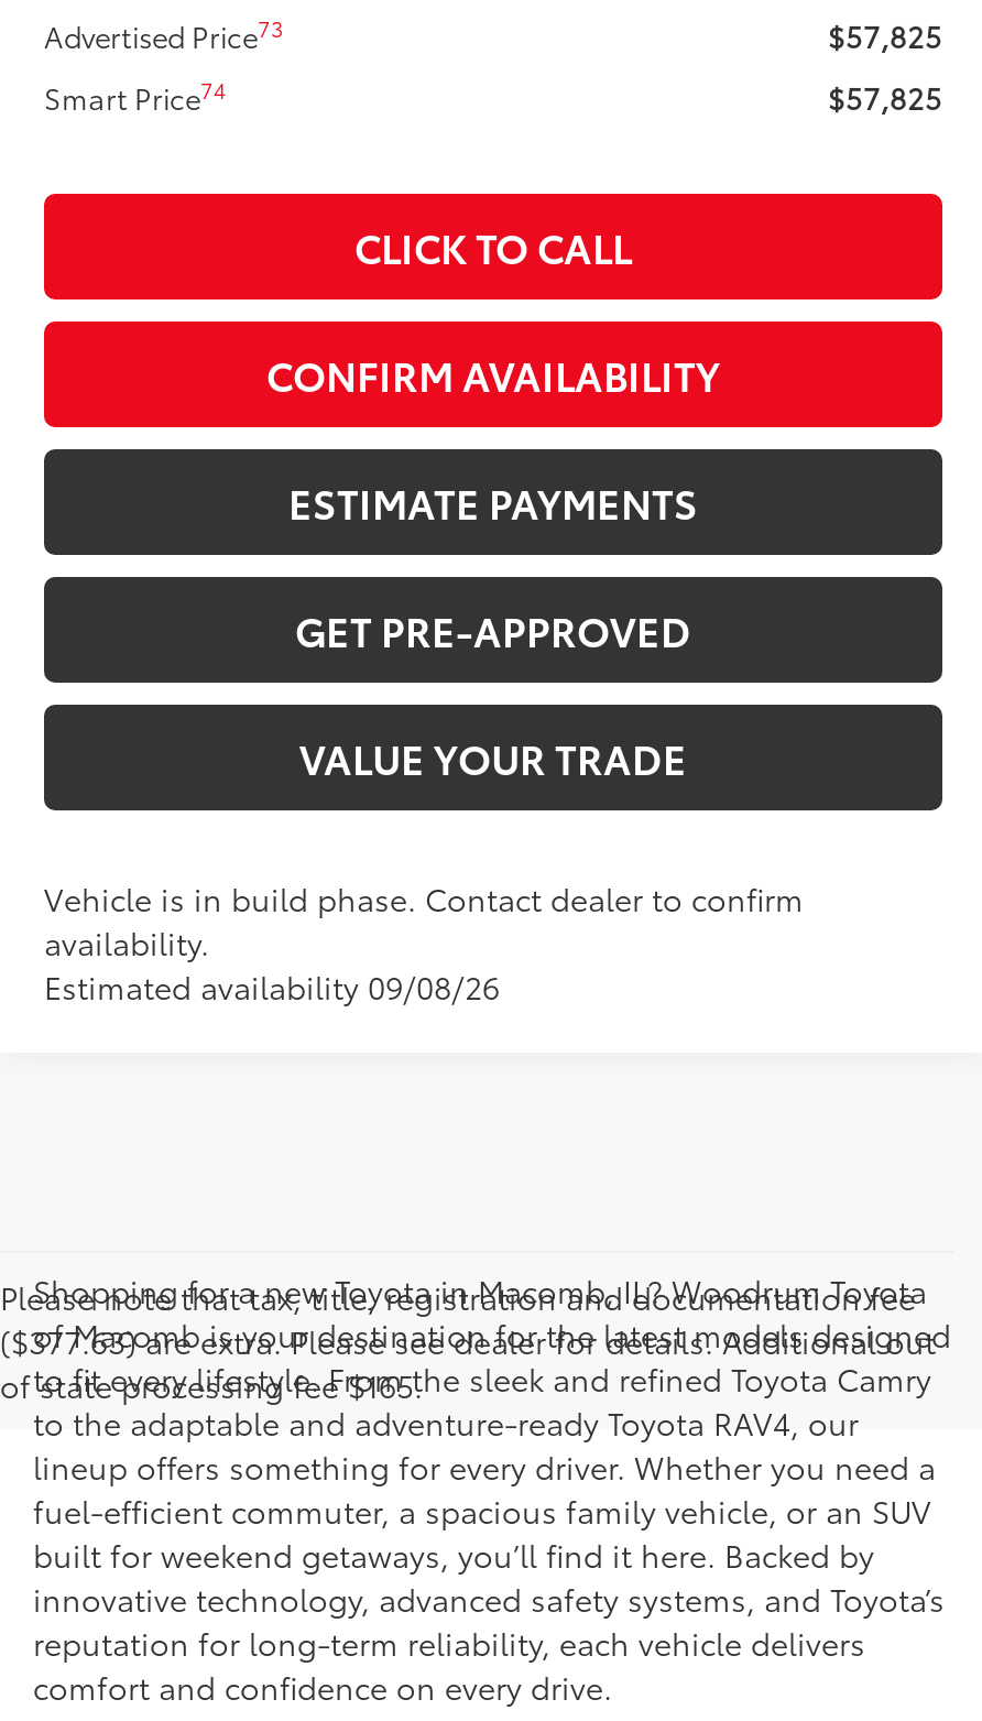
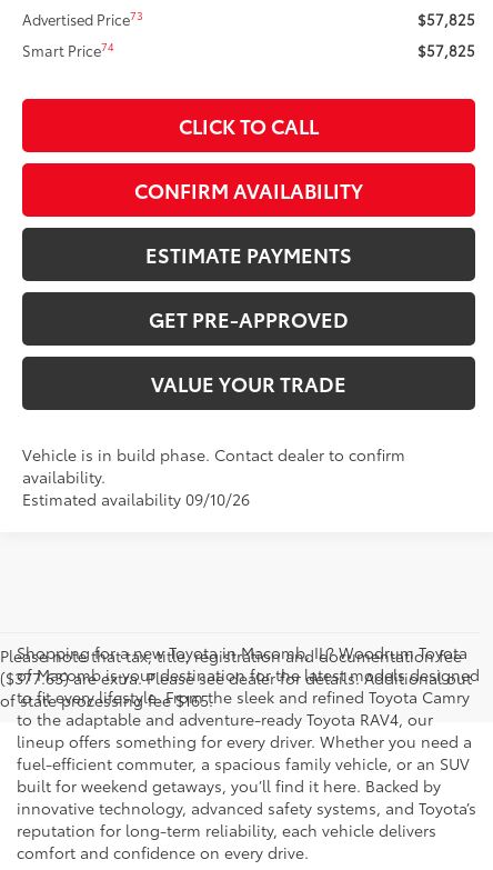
- Estimated availability 09/08/26
+ Estimated availability 09/10/26
